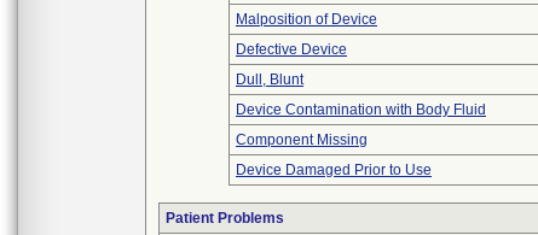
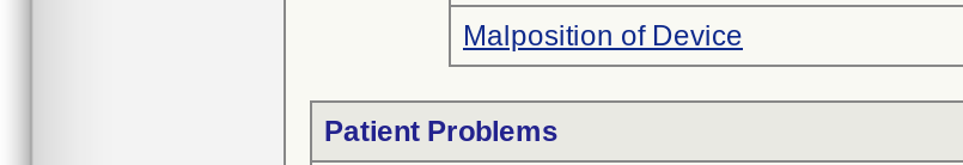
- Defective Device
- Dull, Blunt
- Device Contamination with Body Fluid
- Component Missing
- Device Damaged Prior to Use
